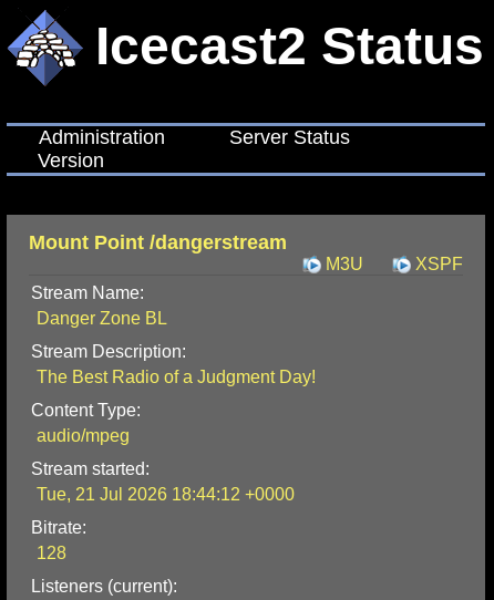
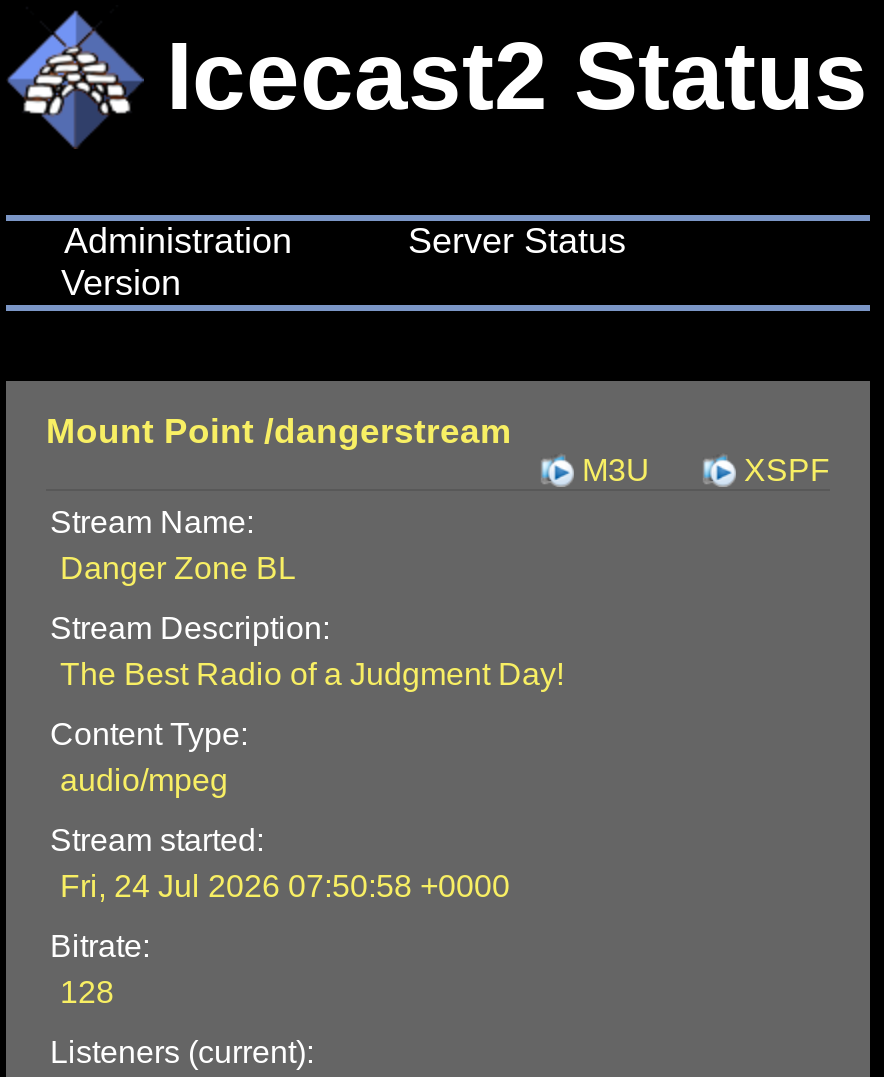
- Tue, 21 Jul 2026 18:44:12 +0000
+ Fri, 24 Jul 2026 07:50:58 +0000
